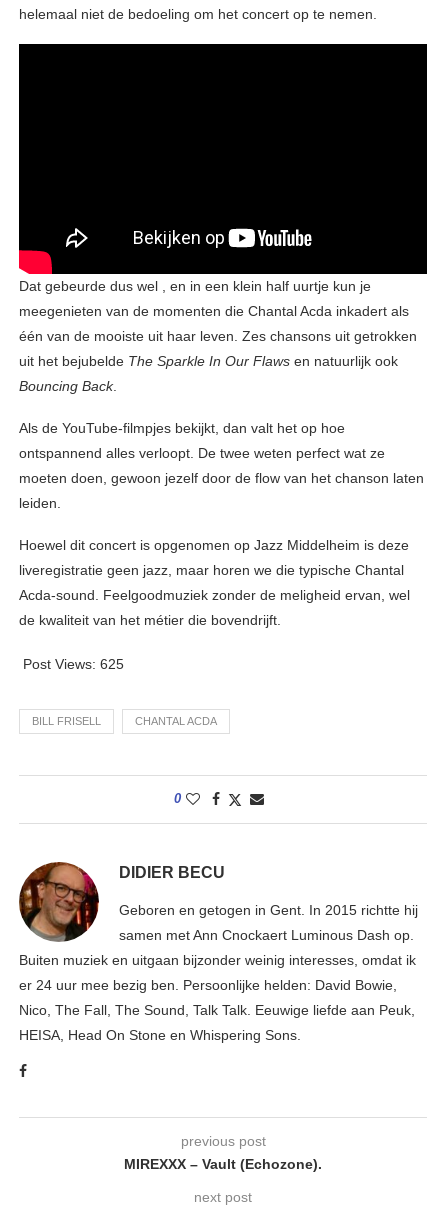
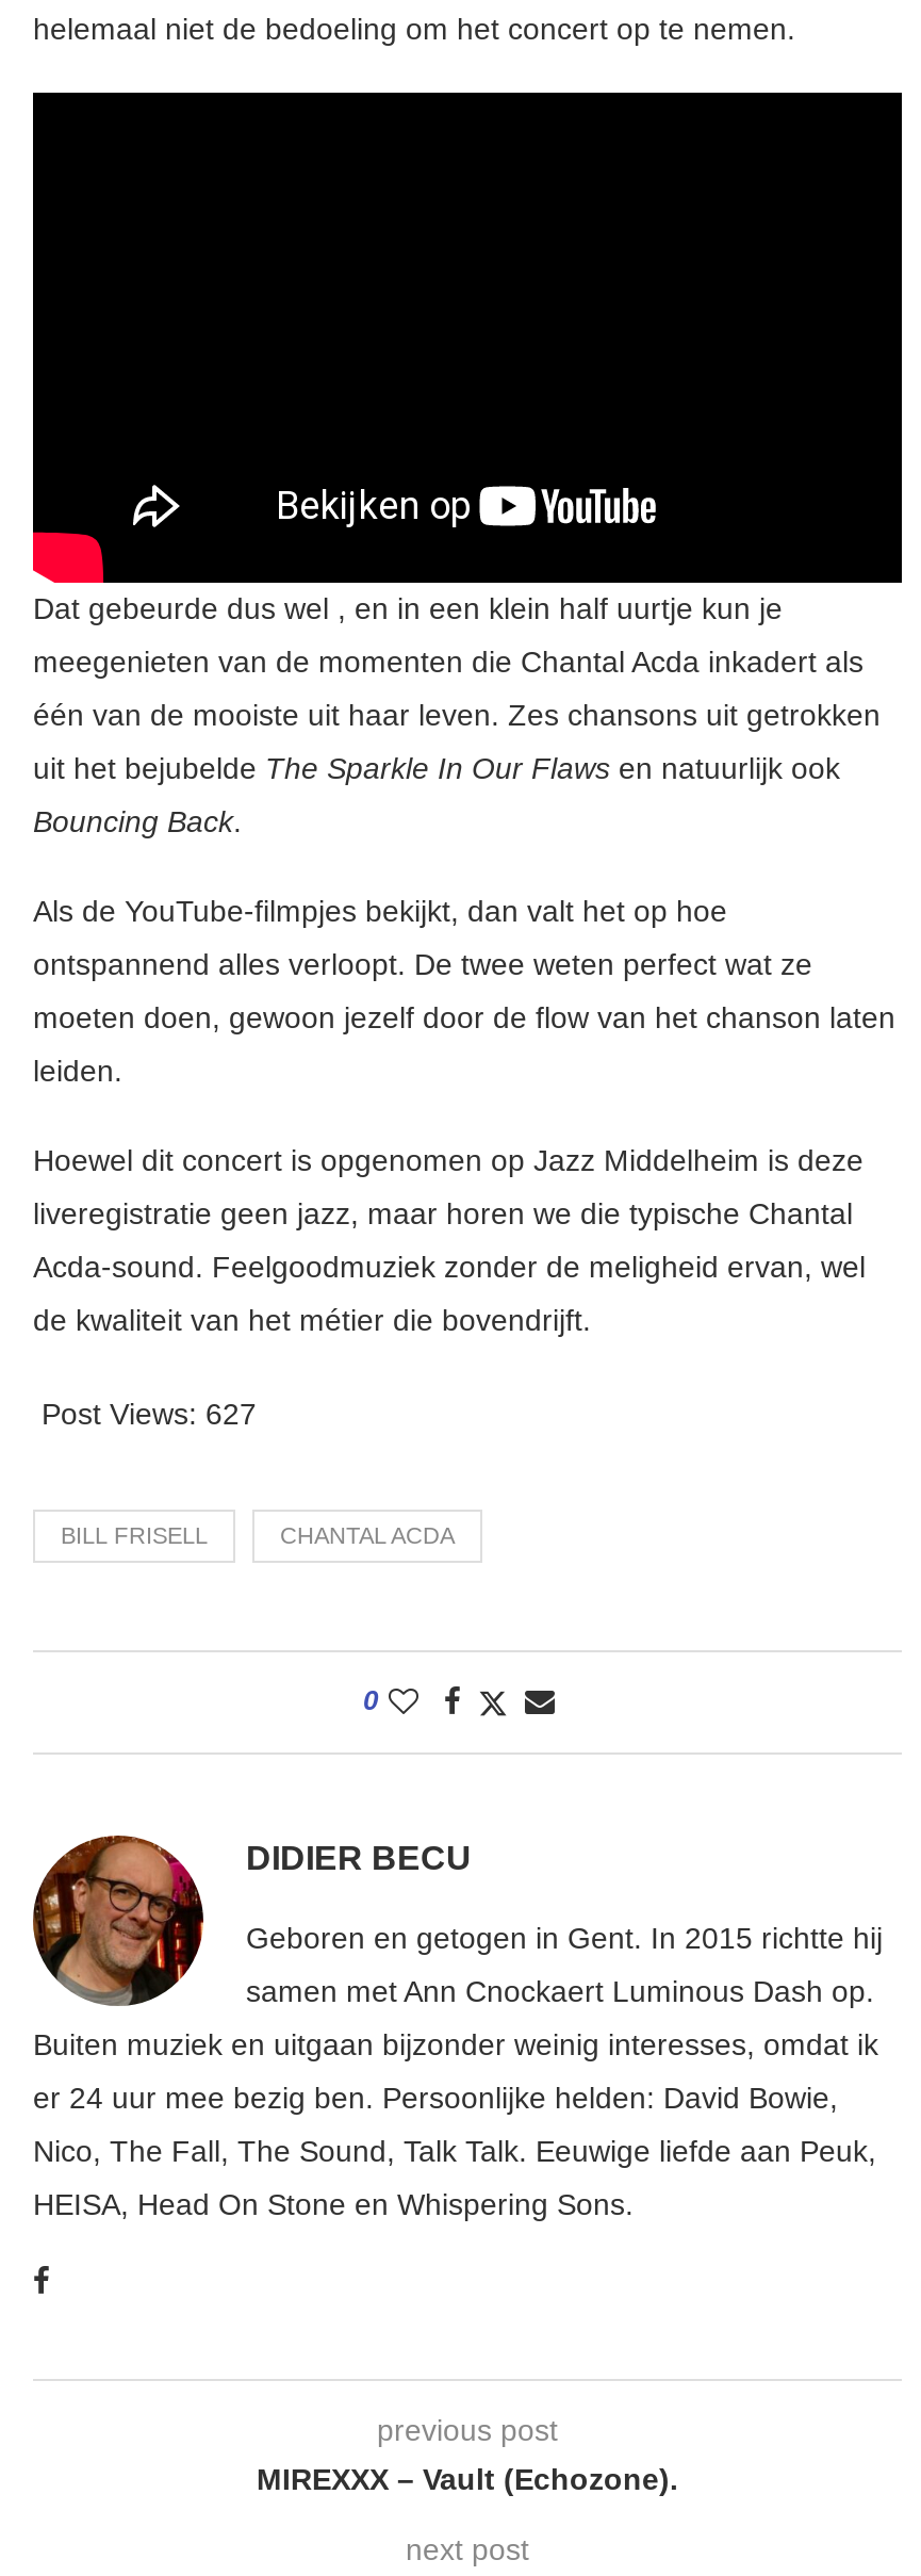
- Post Views: 625
+ Post Views: 627
